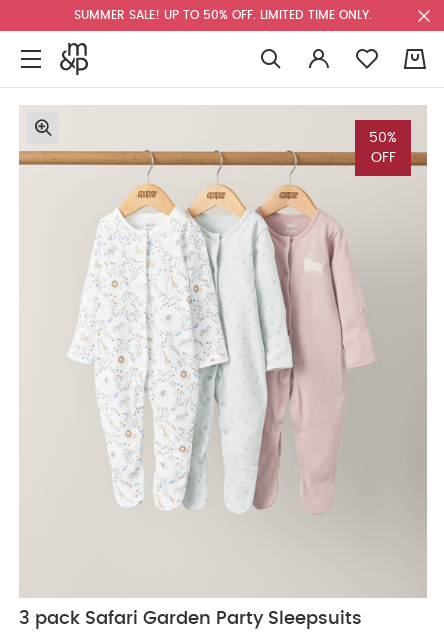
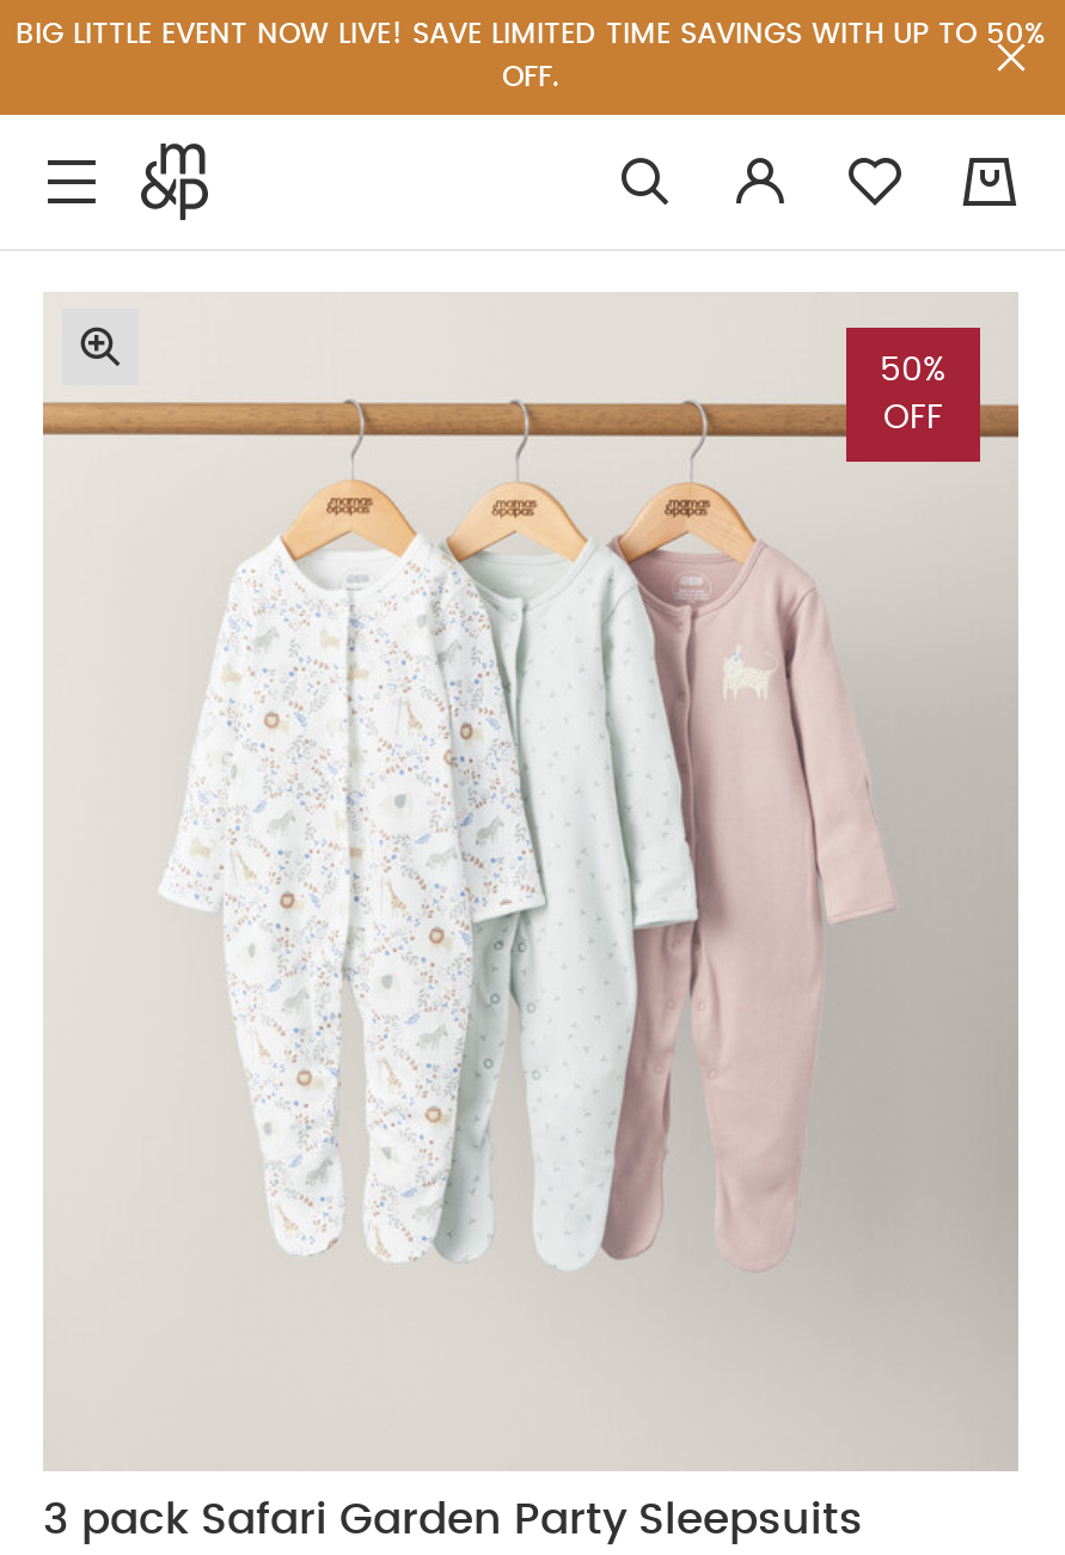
- SUMMER SALE! UP TO 50% OFF. LIMITED TIME ONLY.
+ BIG LITTLE EVENT NOW LIVE! SAVE LIMITED TIME SAVINGS WITH UP TO 50%
+ OFF.
